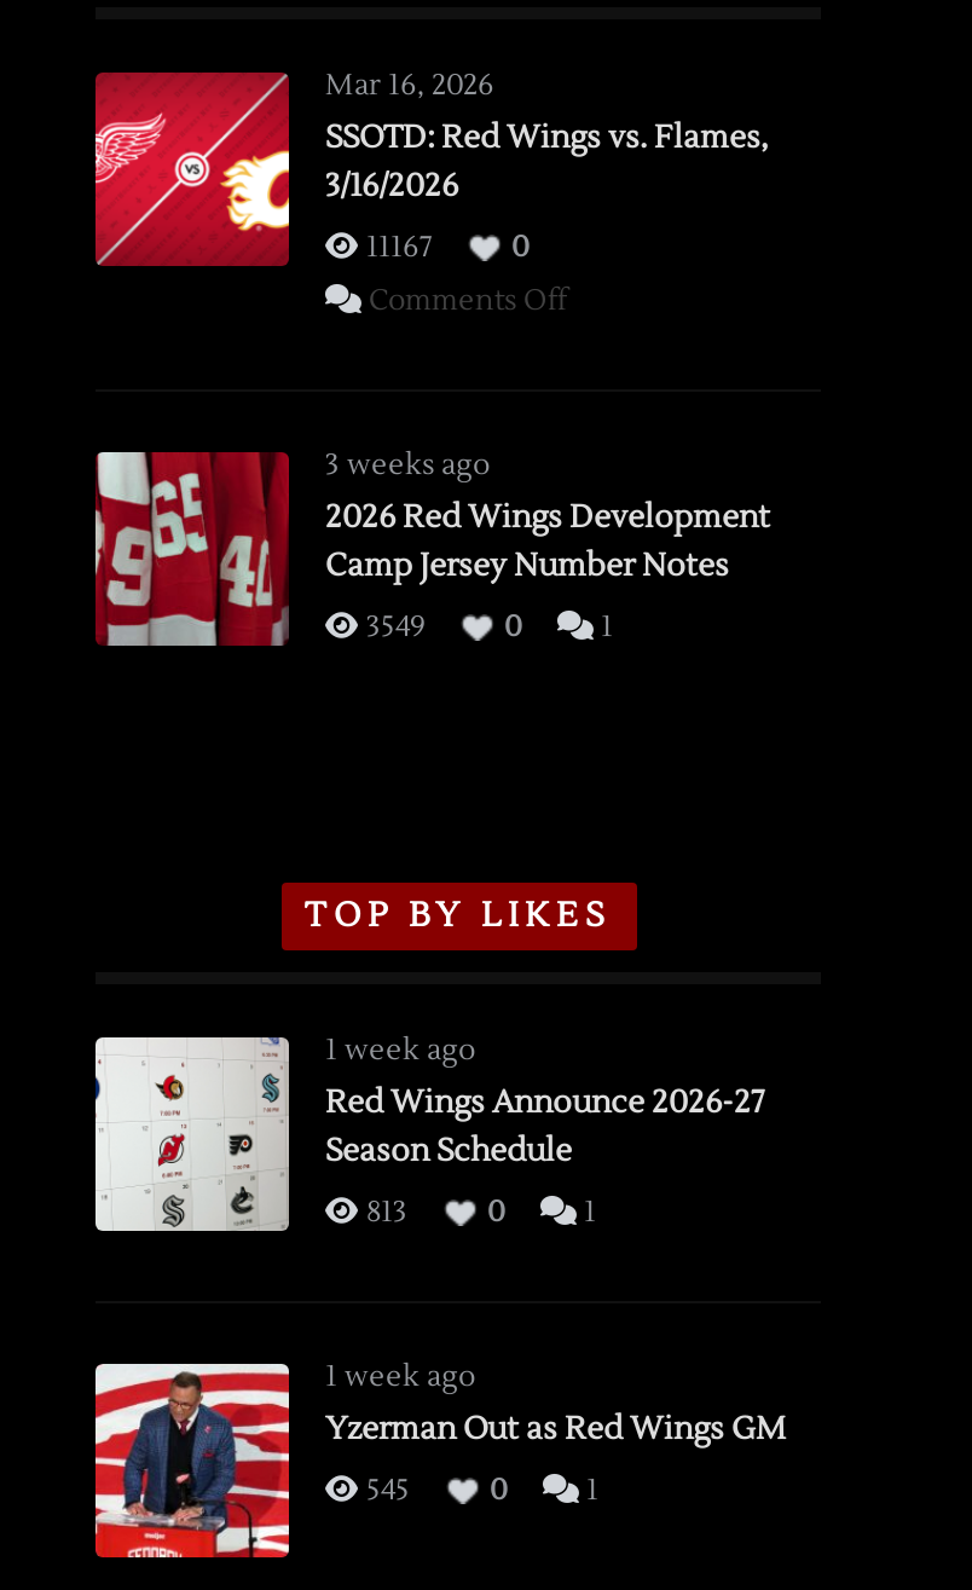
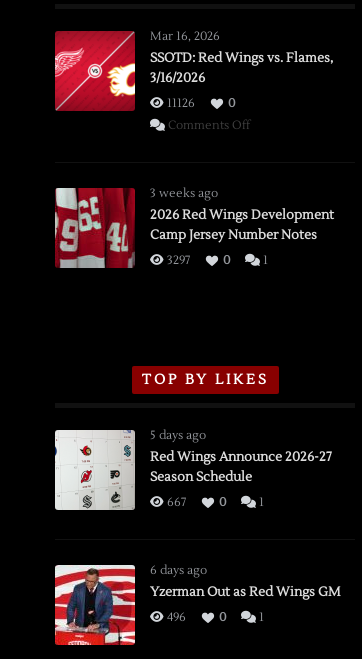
- 11167
+ 11126

- 3549
+ 3297

- 1 week ago
+ 5 days ago

- 813
+ 667

- 1 week ago
+ 6 days ago

- 545
+ 496
